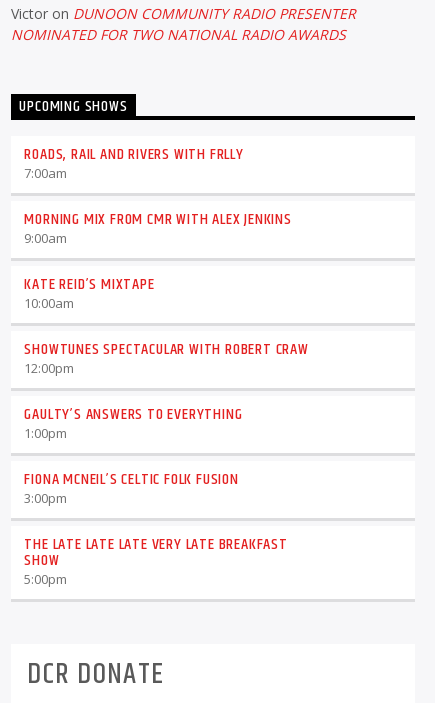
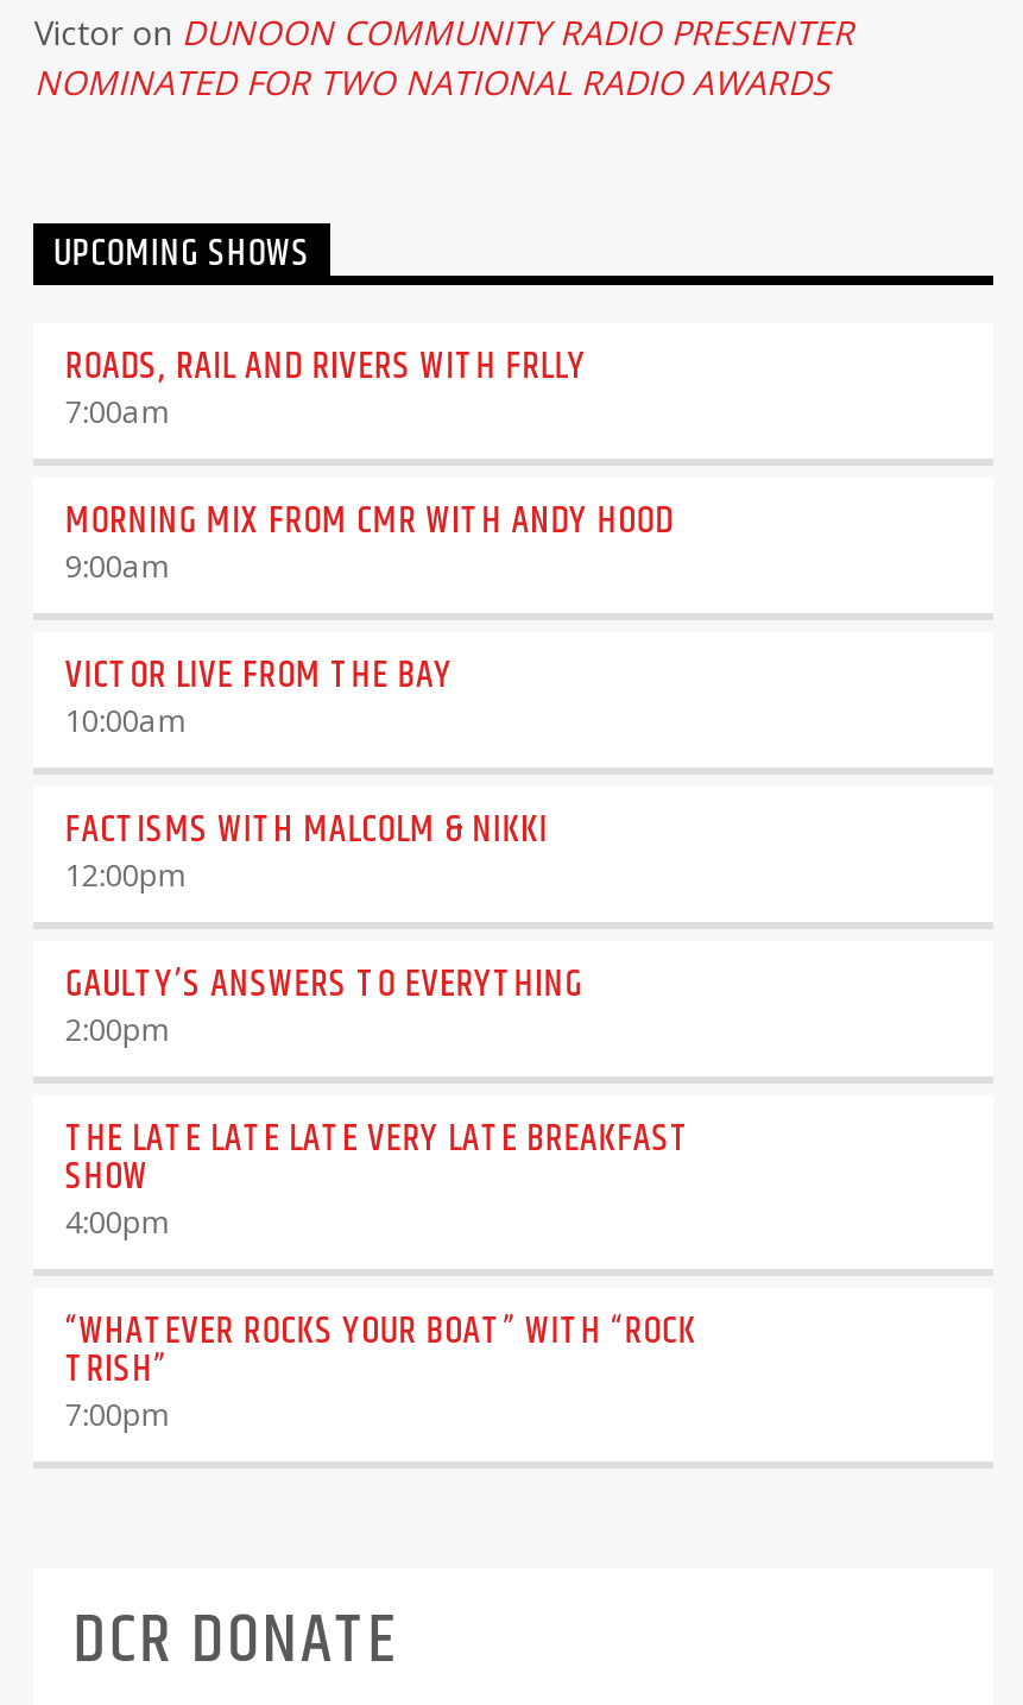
- MORNING MIX FROM CMR WITH ALEX JENKINS
+ MORNING MIX FROM CMR WITH ANDY HOOD

- KATE REID’S MIXTAPE
+ VICTOR LIVE FROM THE BAY

- SHOWTUNES SPECTACULAR WITH ROBERT CRAW
+ FACTISMS WITH MALCOLM & NIKKI

- 1:00pm
- FIONA MCNEIL’S CELTIC FOLK FUSION
- 3:00pm
+ 2:00pm

moved up: THE LATE LATE LATE VERY LATE BREAKFAST | SHOW

- 5:00pm
+ 4:00pm
+ “WHATEVER ROCKS YOUR BOAT” WITH “ROCK
+ TRISH”
+ 7:00pm
